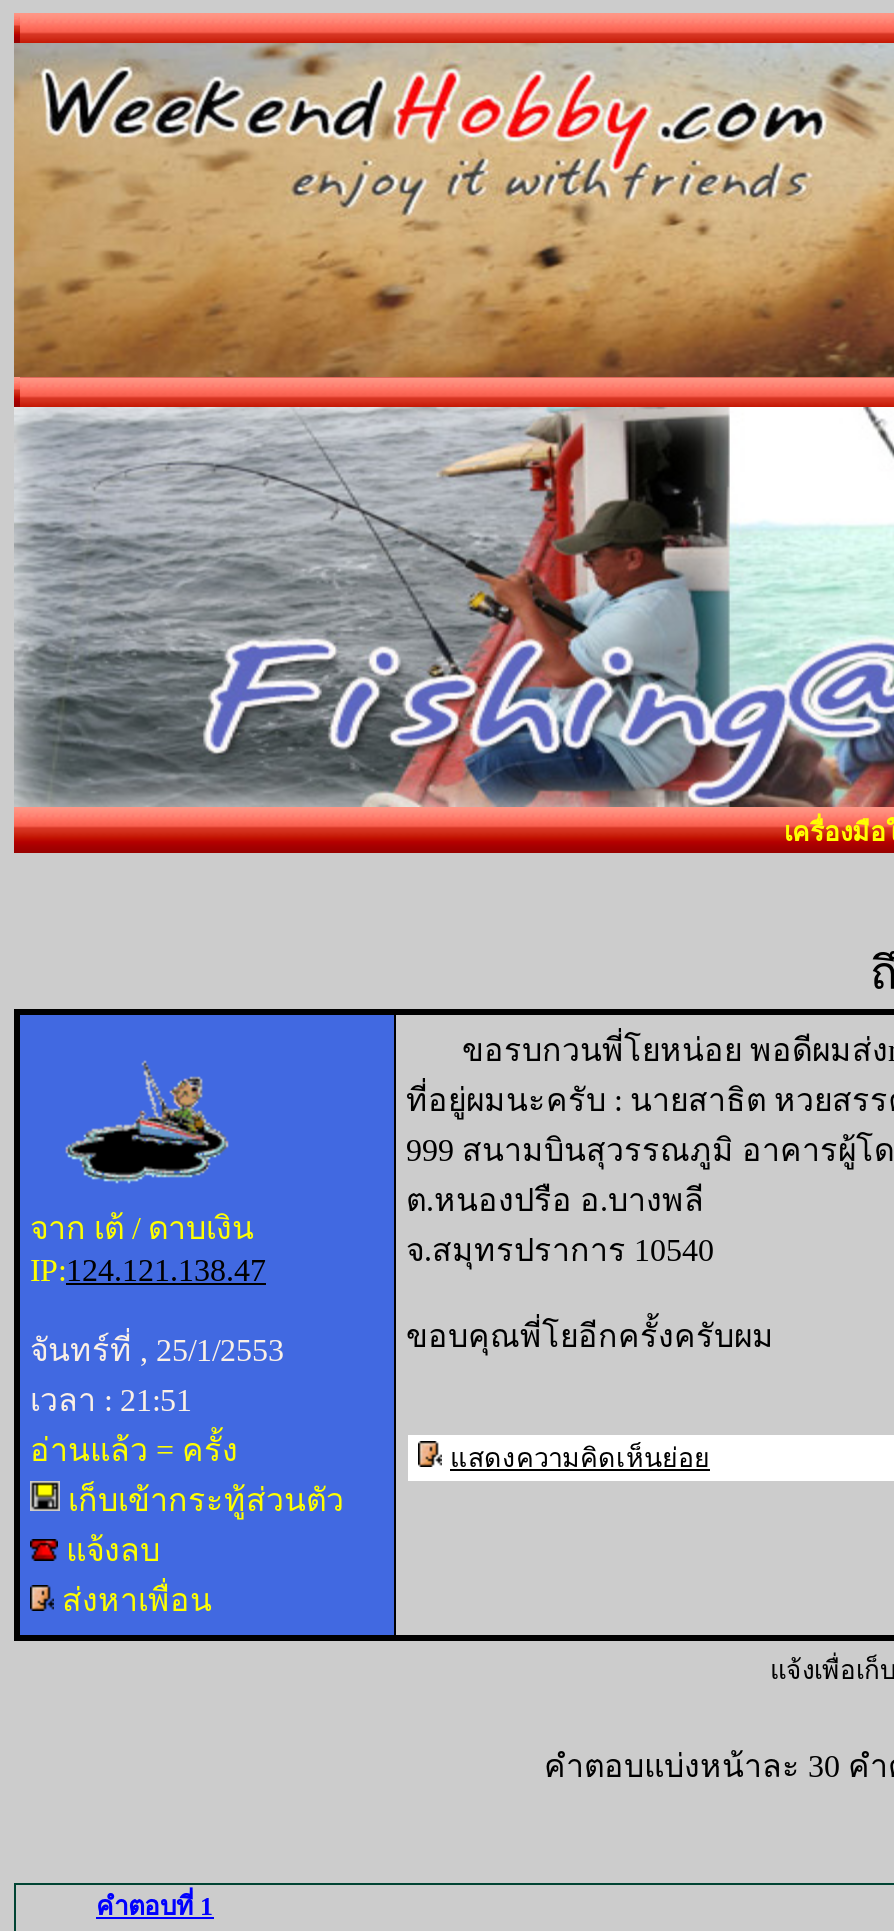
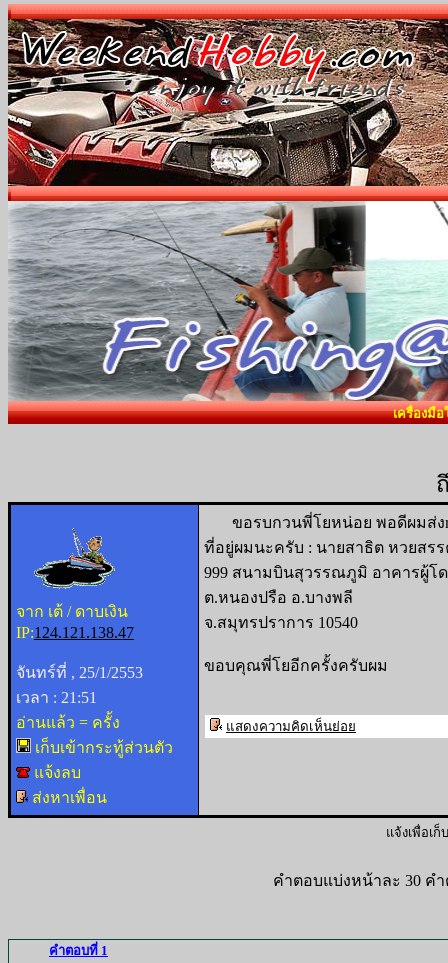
- [image]
+ [image]
